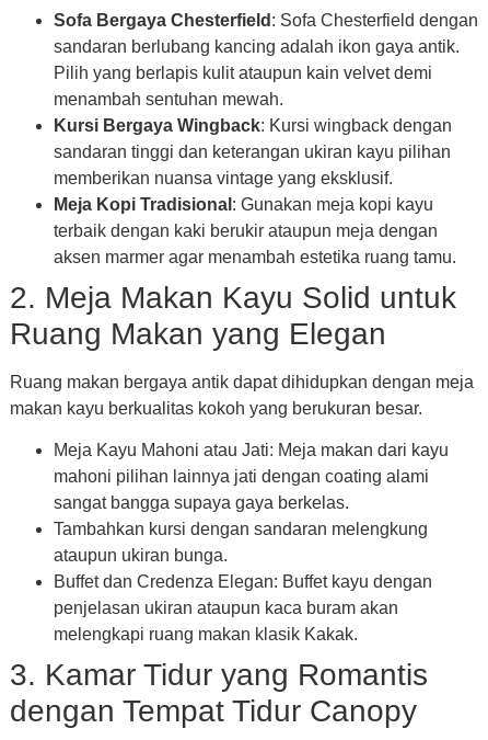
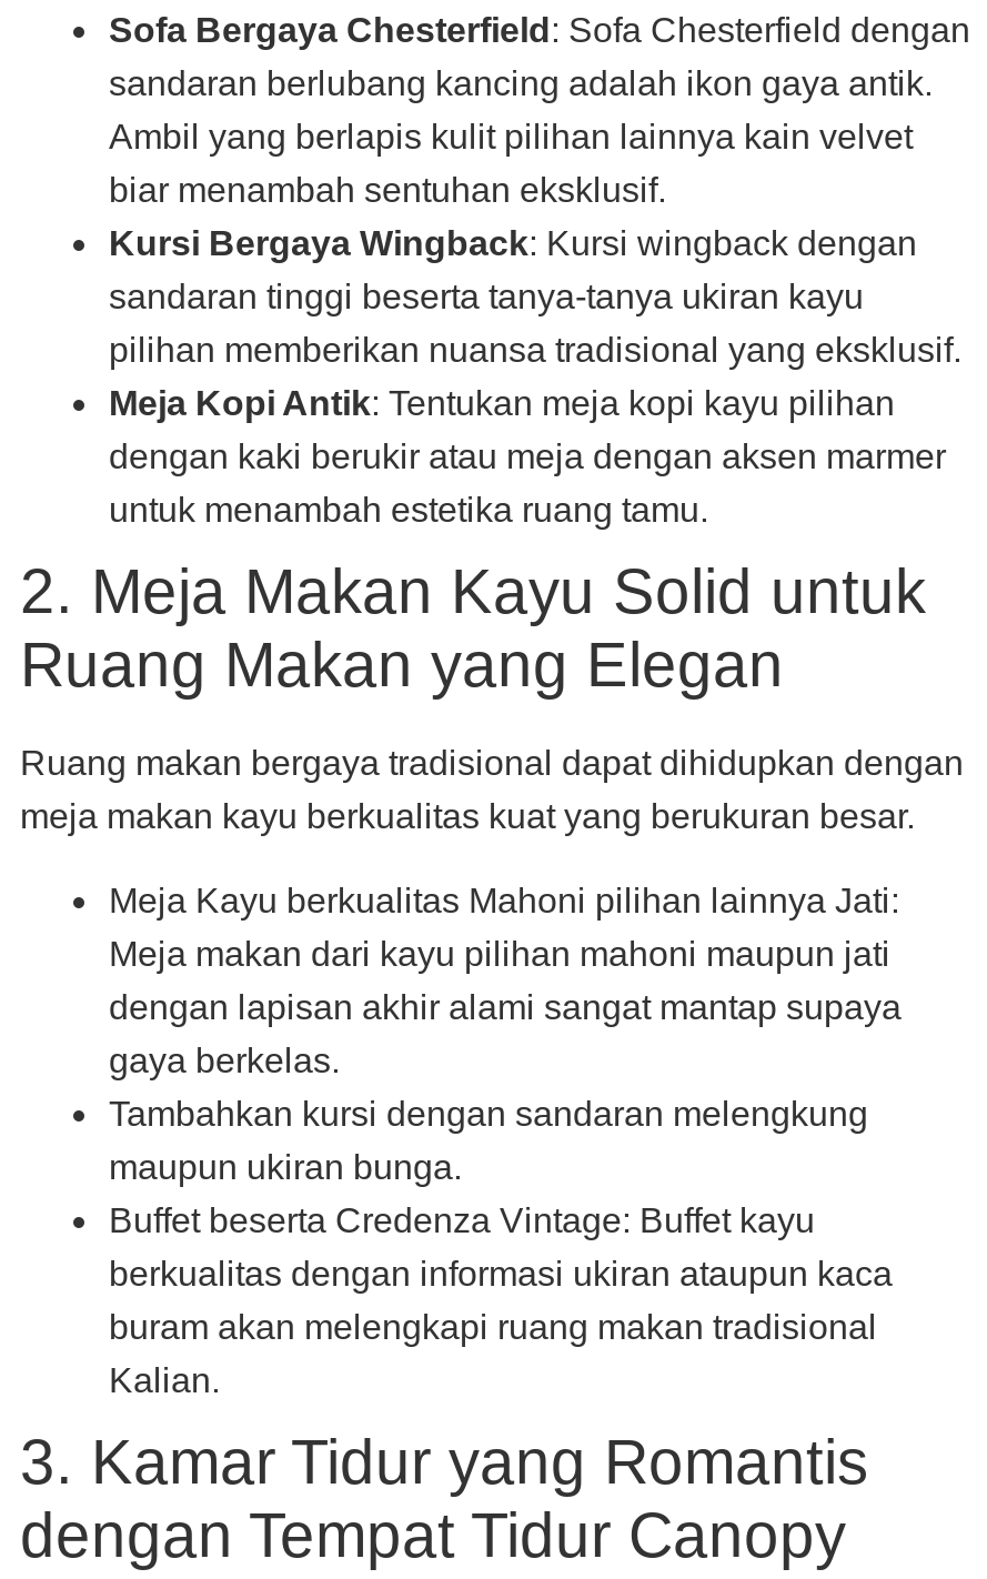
- Pilih yang berlapis kulit ataupun kain velvet demi
- menambah sentuhan mewah.
+ Ambil yang berlapis kulit pilihan lainnya kain velvet
+ biar menambah sentuhan eksklusif.

- sandaran tinggi dan keterangan ukiran kayu pilihan
- memberikan nuansa vintage yang eksklusif.
- Meja Kopi Tradisional: Gunakan meja kopi kayu
- terbaik dengan kaki berukir ataupun meja dengan
- aksen marmer agar menambah estetika ruang tamu.
+ sandaran tinggi beserta tanya-tanya ukiran kayu
+ pilihan memberikan nuansa tradisional yang eksklusif.
+ Meja Kopi Antik: Tentukan meja kopi kayu pilihan
+ dengan kaki berukir atau meja dengan aksen marmer
+ untuk menambah estetika ruang tamu.

- Ruang makan bergaya antik dapat dihidupkan dengan meja
- makan kayu berkualitas kokoh yang berukuran besar.
+ Ruang makan bergaya tradisional dapat dihidupkan dengan
+ meja makan kayu berkualitas kuat yang berukuran besar.

- Meja Kayu Mahoni atau Jati: Meja makan dari kayu
- mahoni pilihan lainnya jati dengan coating alami
- sangat bangga supaya gaya berkelas.
+ Meja Kayu berkualitas Mahoni pilihan lainnya Jati:
+ Meja makan dari kayu pilihan mahoni maupun jati
+ dengan lapisan akhir alami sangat mantap supaya
+ gaya berkelas.

- ataupun ukiran bunga.
- Buffet dan Credenza Elegan: Buffet kayu dengan
- penjelasan ukiran ataupun kaca buram akan
- melengkapi ruang makan klasik Kakak.
+ maupun ukiran bunga.
+ Buffet beserta Credenza Vintage: Buffet kayu
+ berkualitas dengan informasi ukiran ataupun kaca
+ buram akan melengkapi ruang makan tradisional
+ Kalian.
